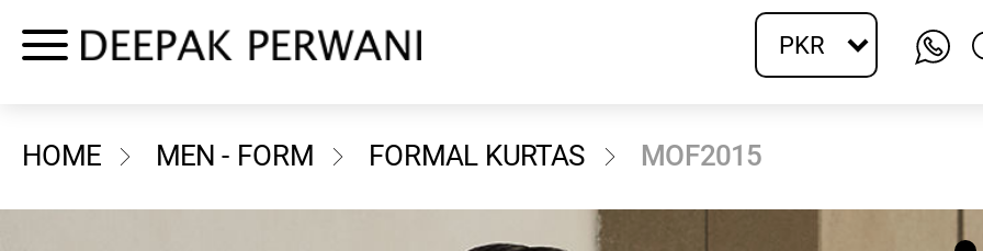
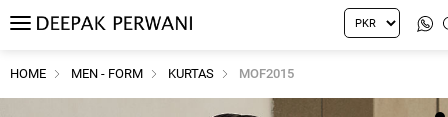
- FORMAL KURTAS
+ KURTAS
